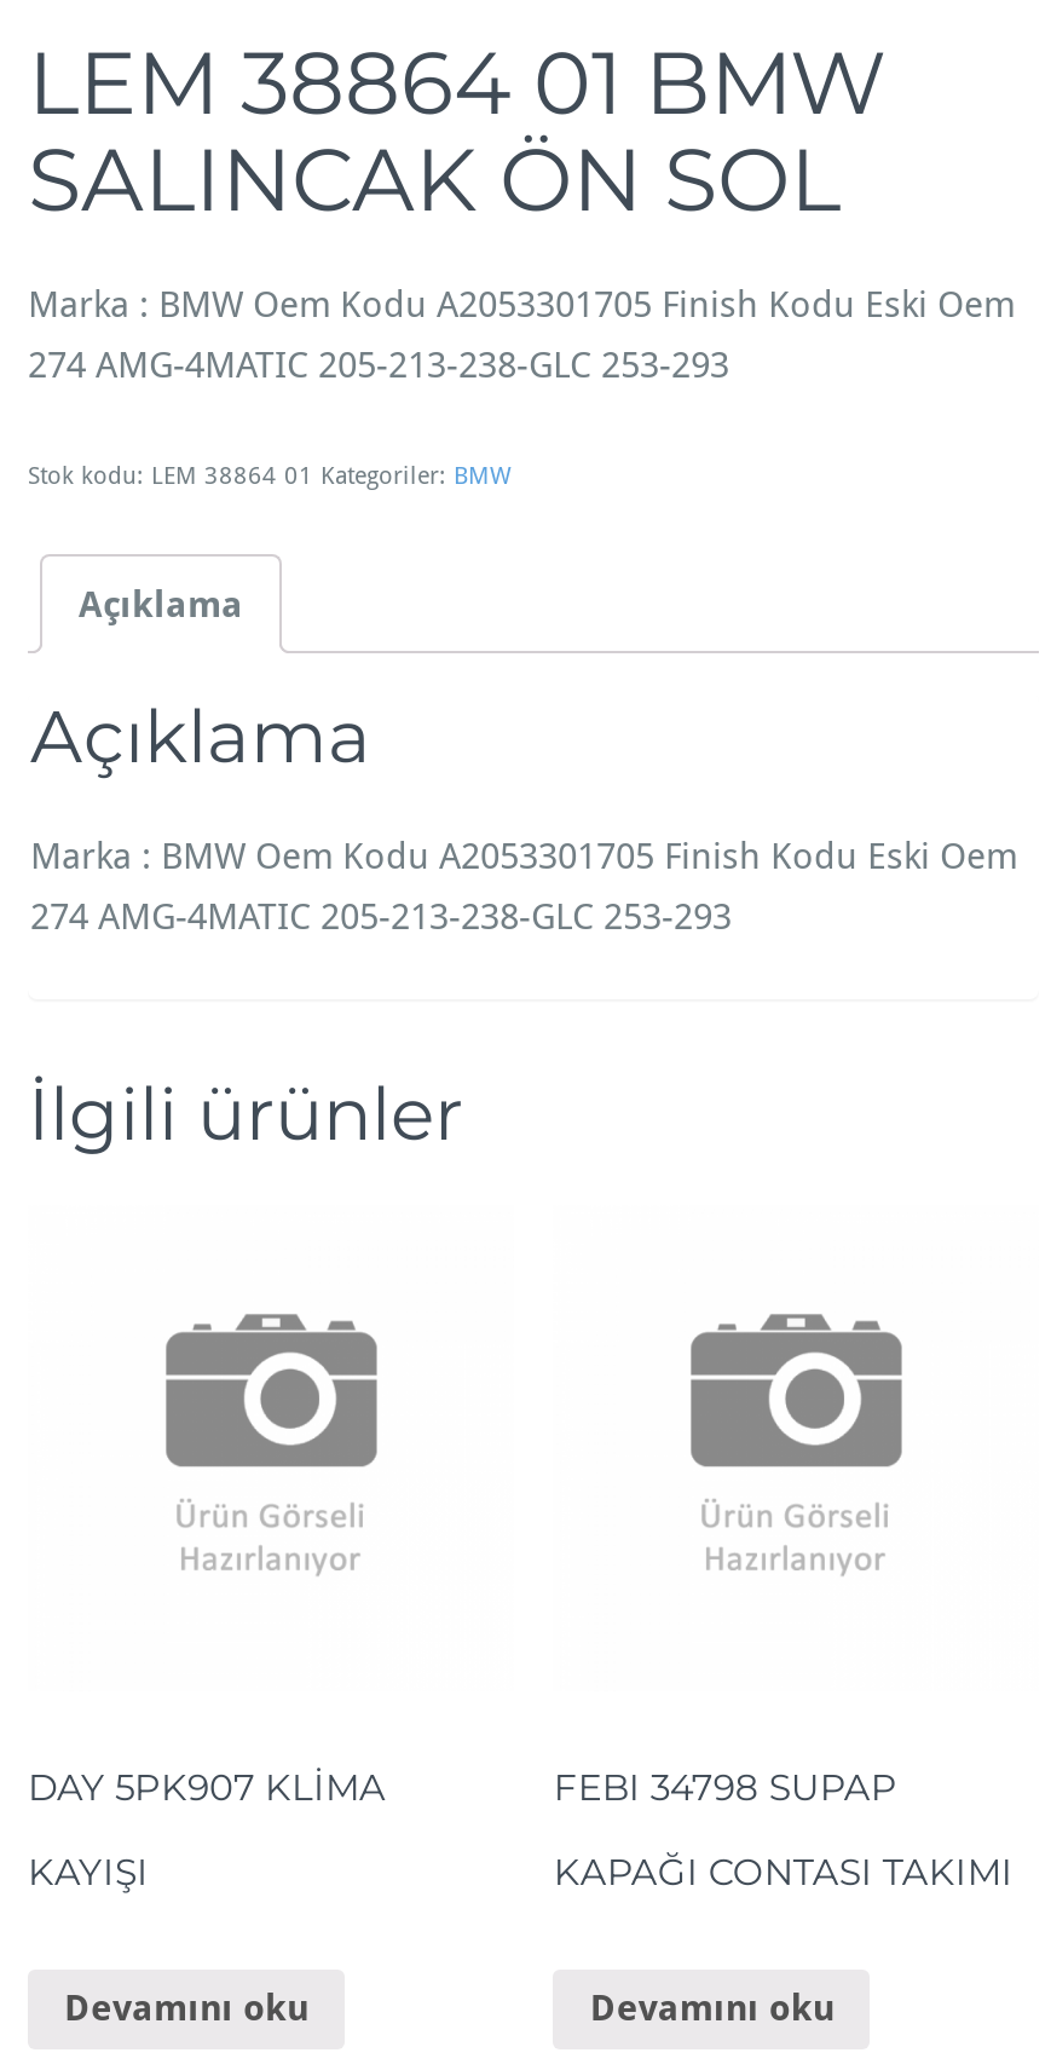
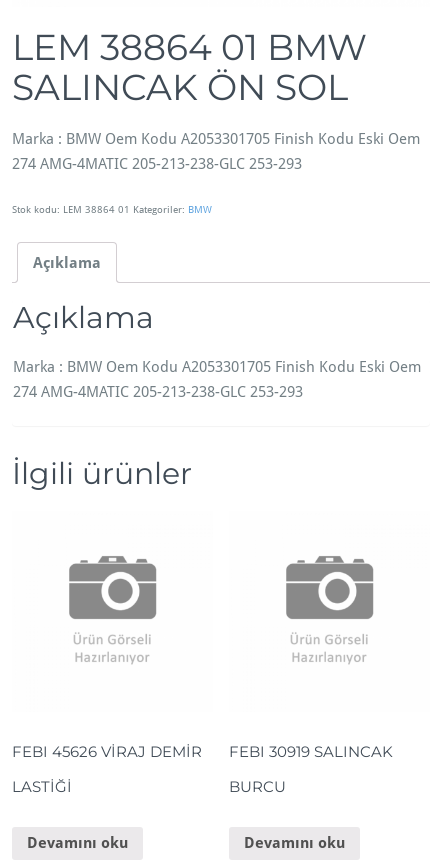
- DAY 5PK907 KLİMA
+ FEBI 45626 VİRAJ DEMİR

- FEBI 34798 SUPAP
+ FEBI 30919 SALINCAK

- KAYIŞI
+ LASTİĞİ

- KAPAĞI CONTASI TAKIMI
+ BURCU
